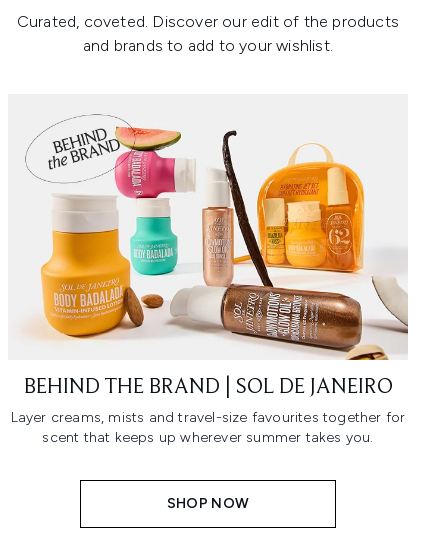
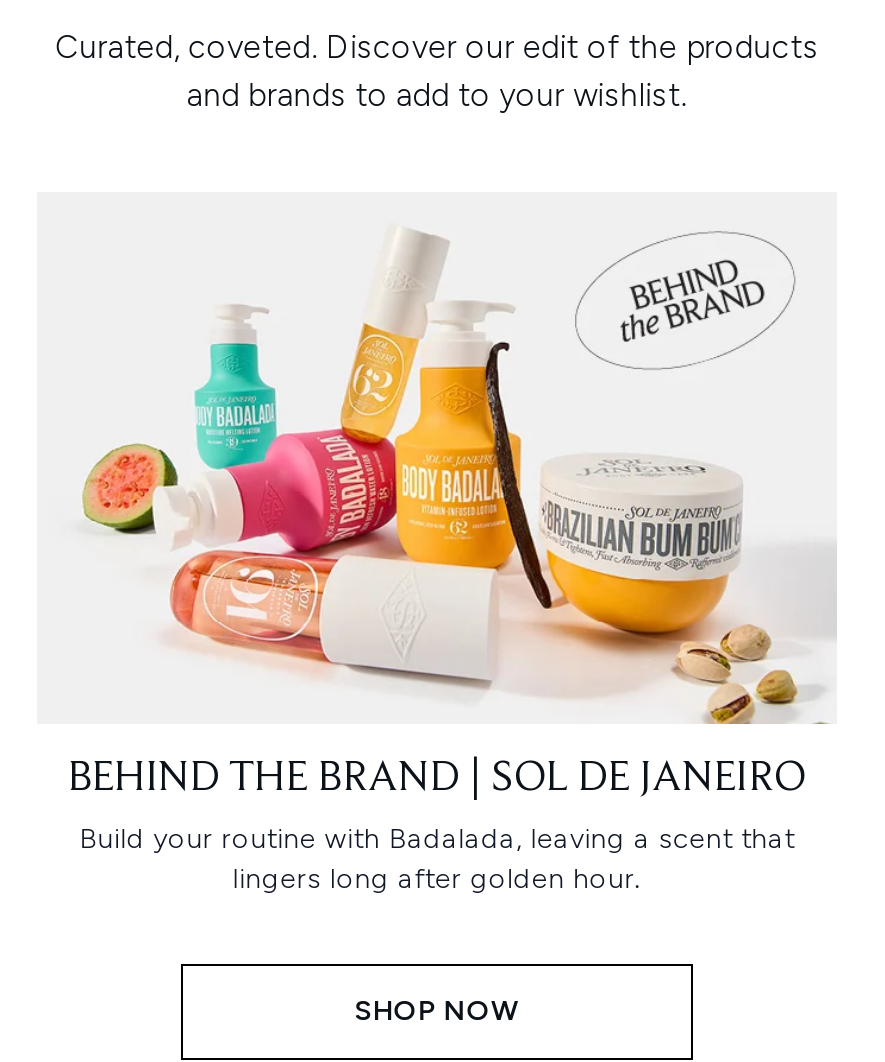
- [image]
+ [image]

- Layer creams, mists and travel-size favourites together for
- scent that keeps up wherever summer takes you.
+ Build your routine with Badalada, leaving a scent that
+ lingers long after golden hour.
